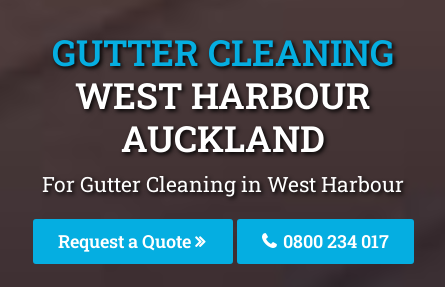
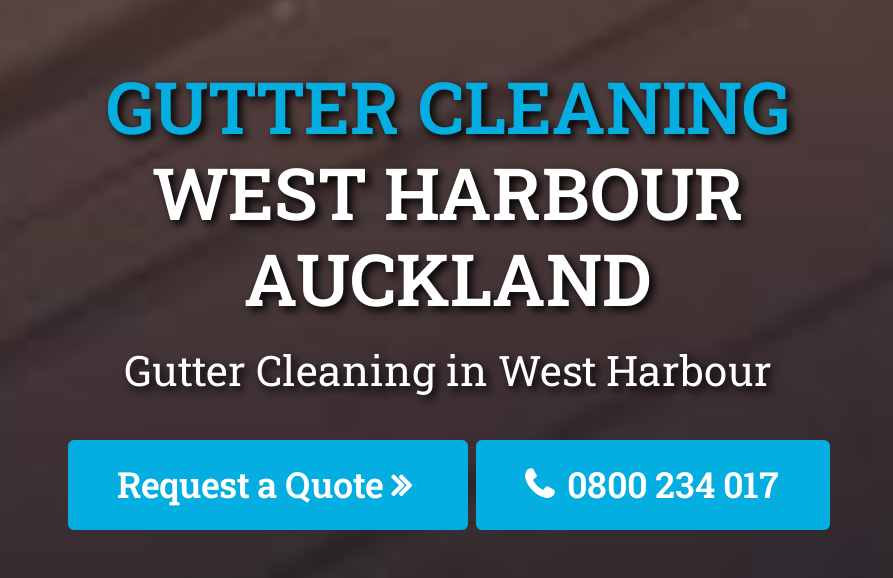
- For Gutter Cleaning in West Harbour
+ Gutter Cleaning in West Harbour
